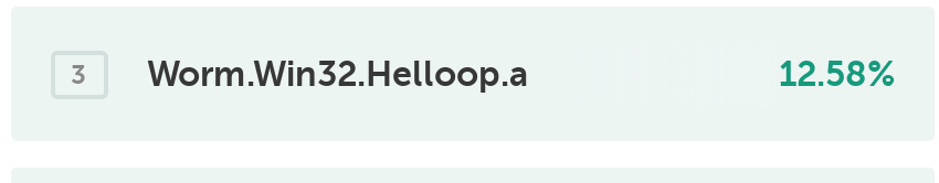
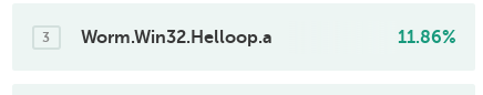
- 12.58%
+ 11.86%
